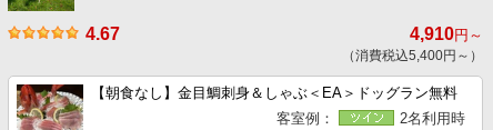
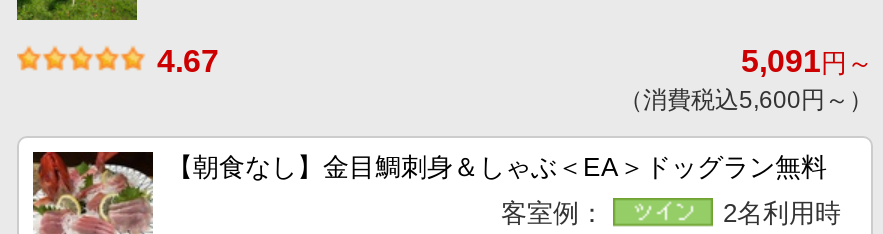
- 4,910円～
+ 5,091円～

- （消費税込5,400円～）
+ （消費税込5,600円～）
